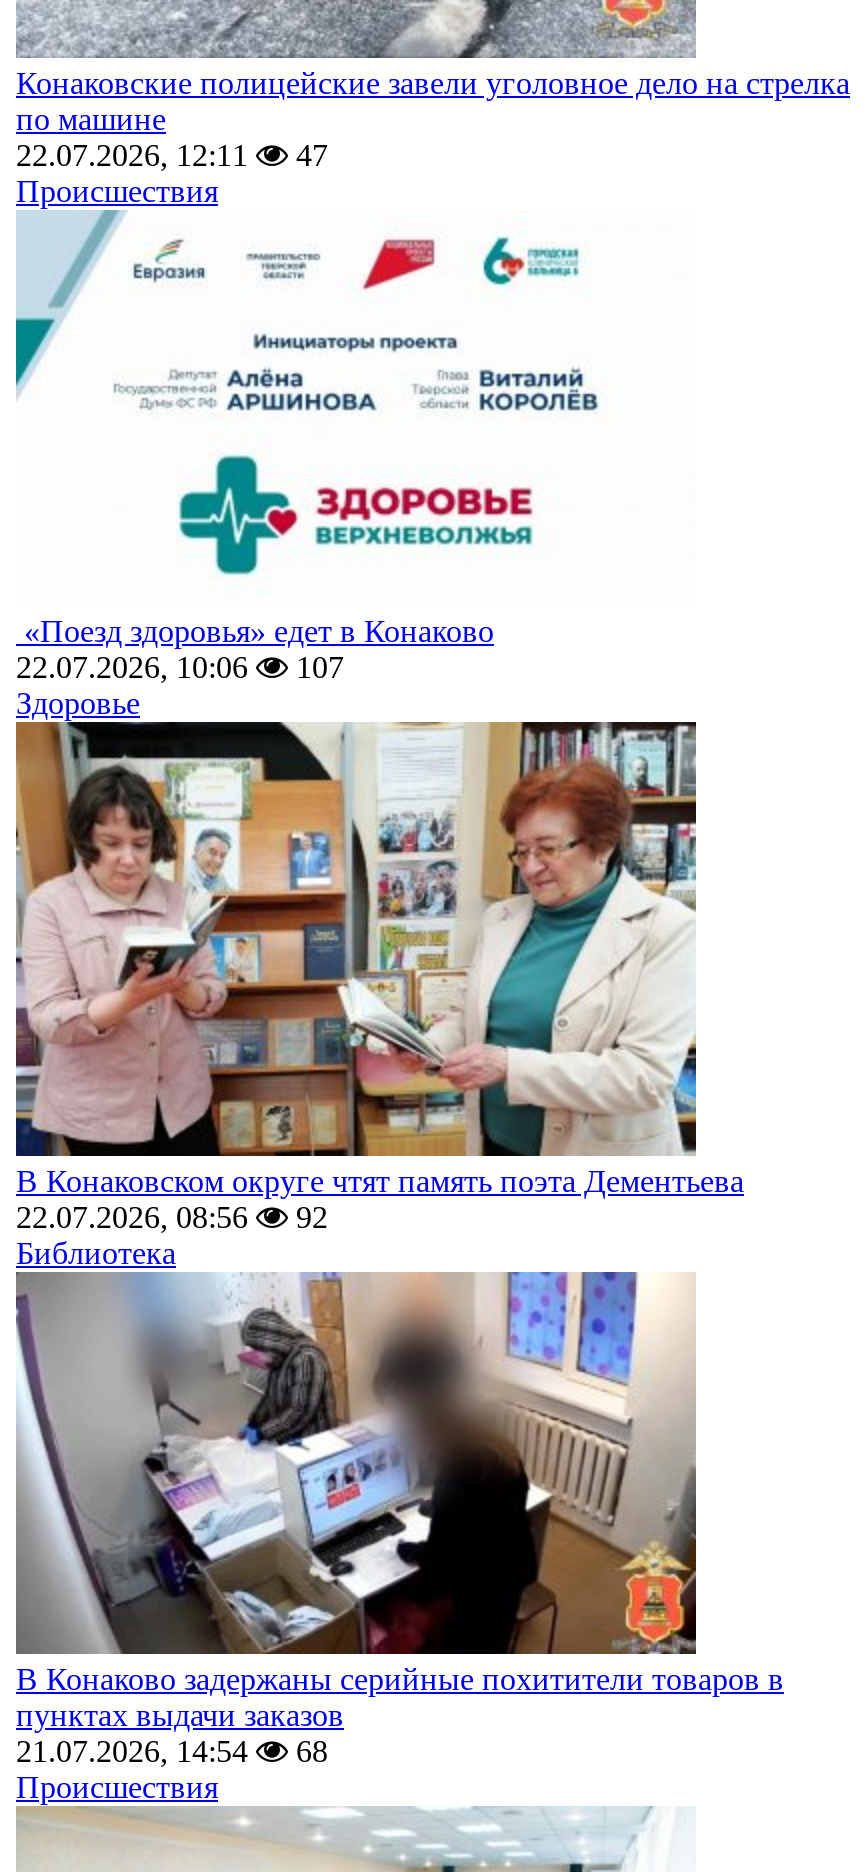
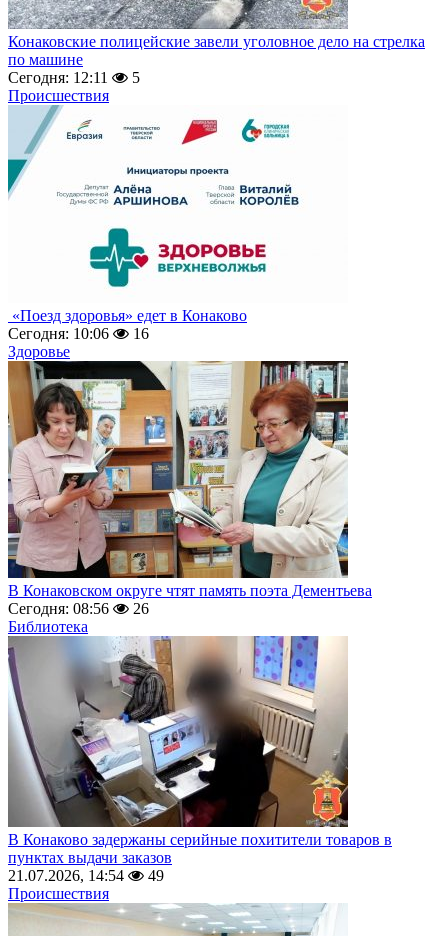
- 22.07.2026, 12:11
- 47
+ Сегодня: 12:11
+ 5

- 22.07.2026, 10:06
- 107
+ Сегодня: 10:06
+ 16

- 22.07.2026, 08:56
- 92
+ Сегодня: 08:56
+ 26

- 21.07.2026, 14:54 68
+ 21.07.2026, 14:54 49
